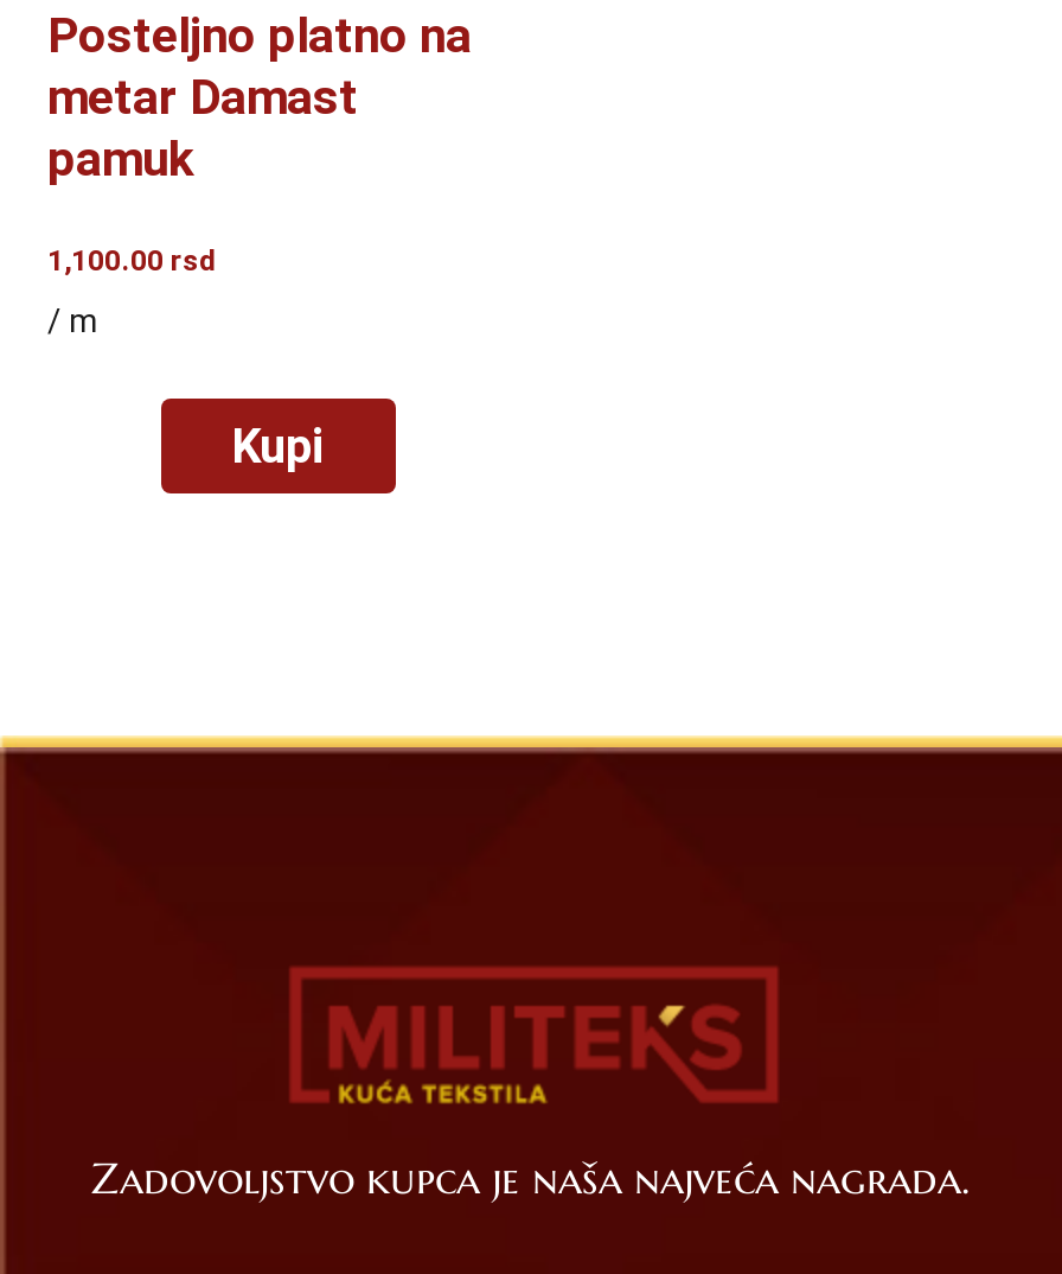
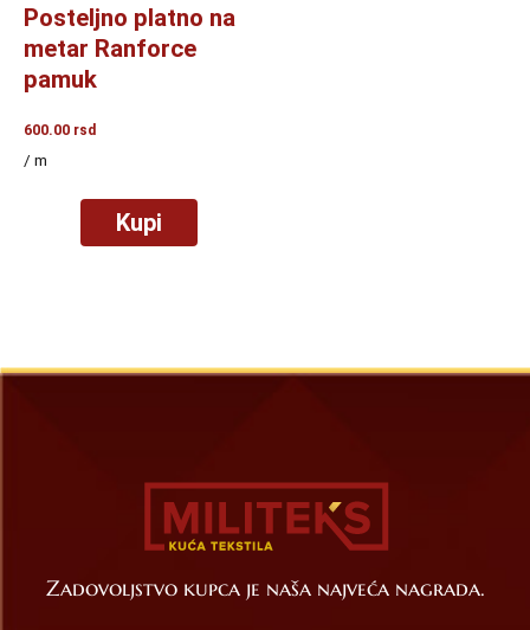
- metar Damast
+ metar Ranforce

- 1,100.00 rsd
+ 600.00 rsd
